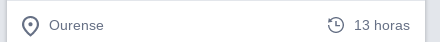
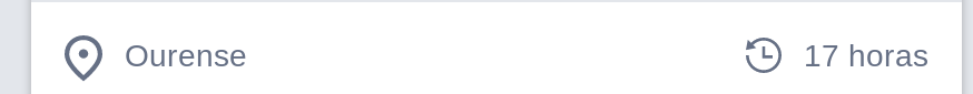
- 13 horas
+ 17 horas
